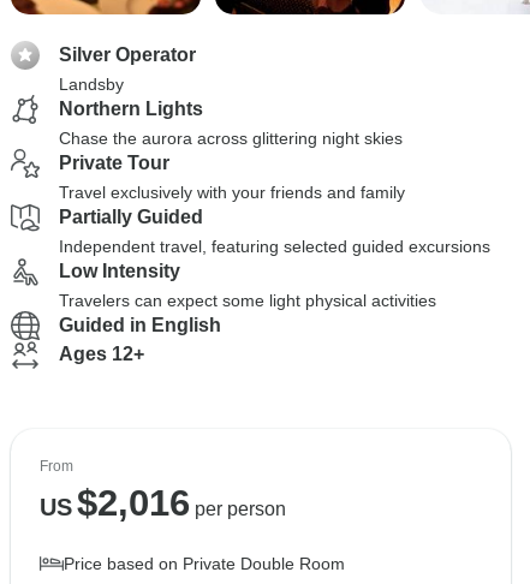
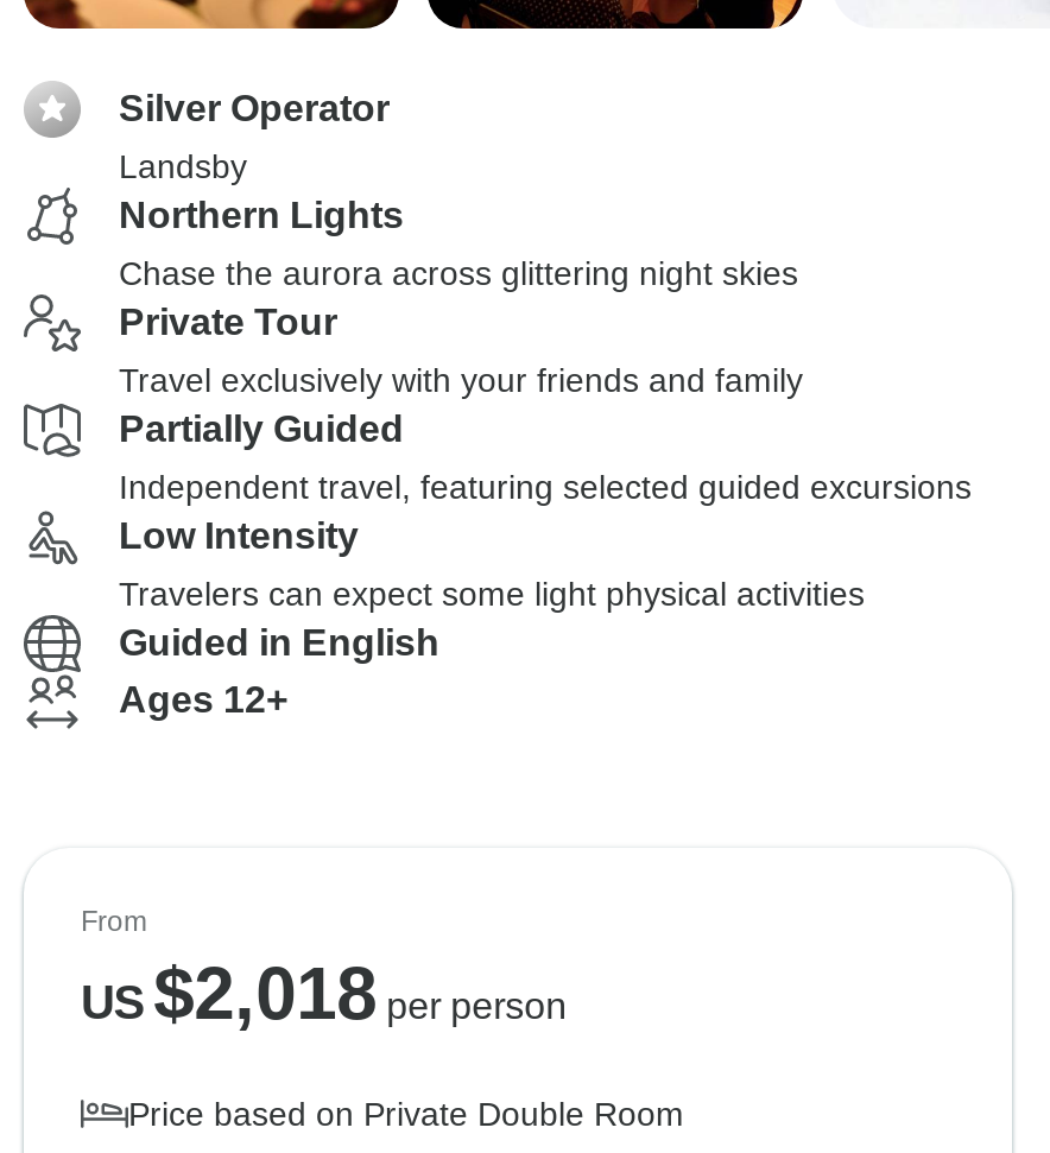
- US $2,016per person
+ US $2,018per person
